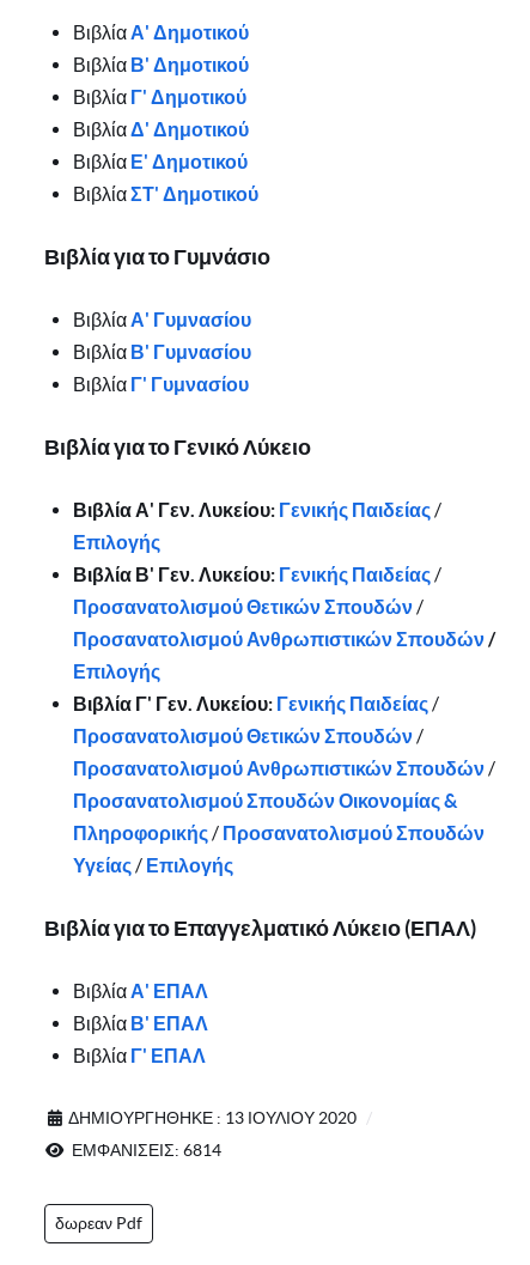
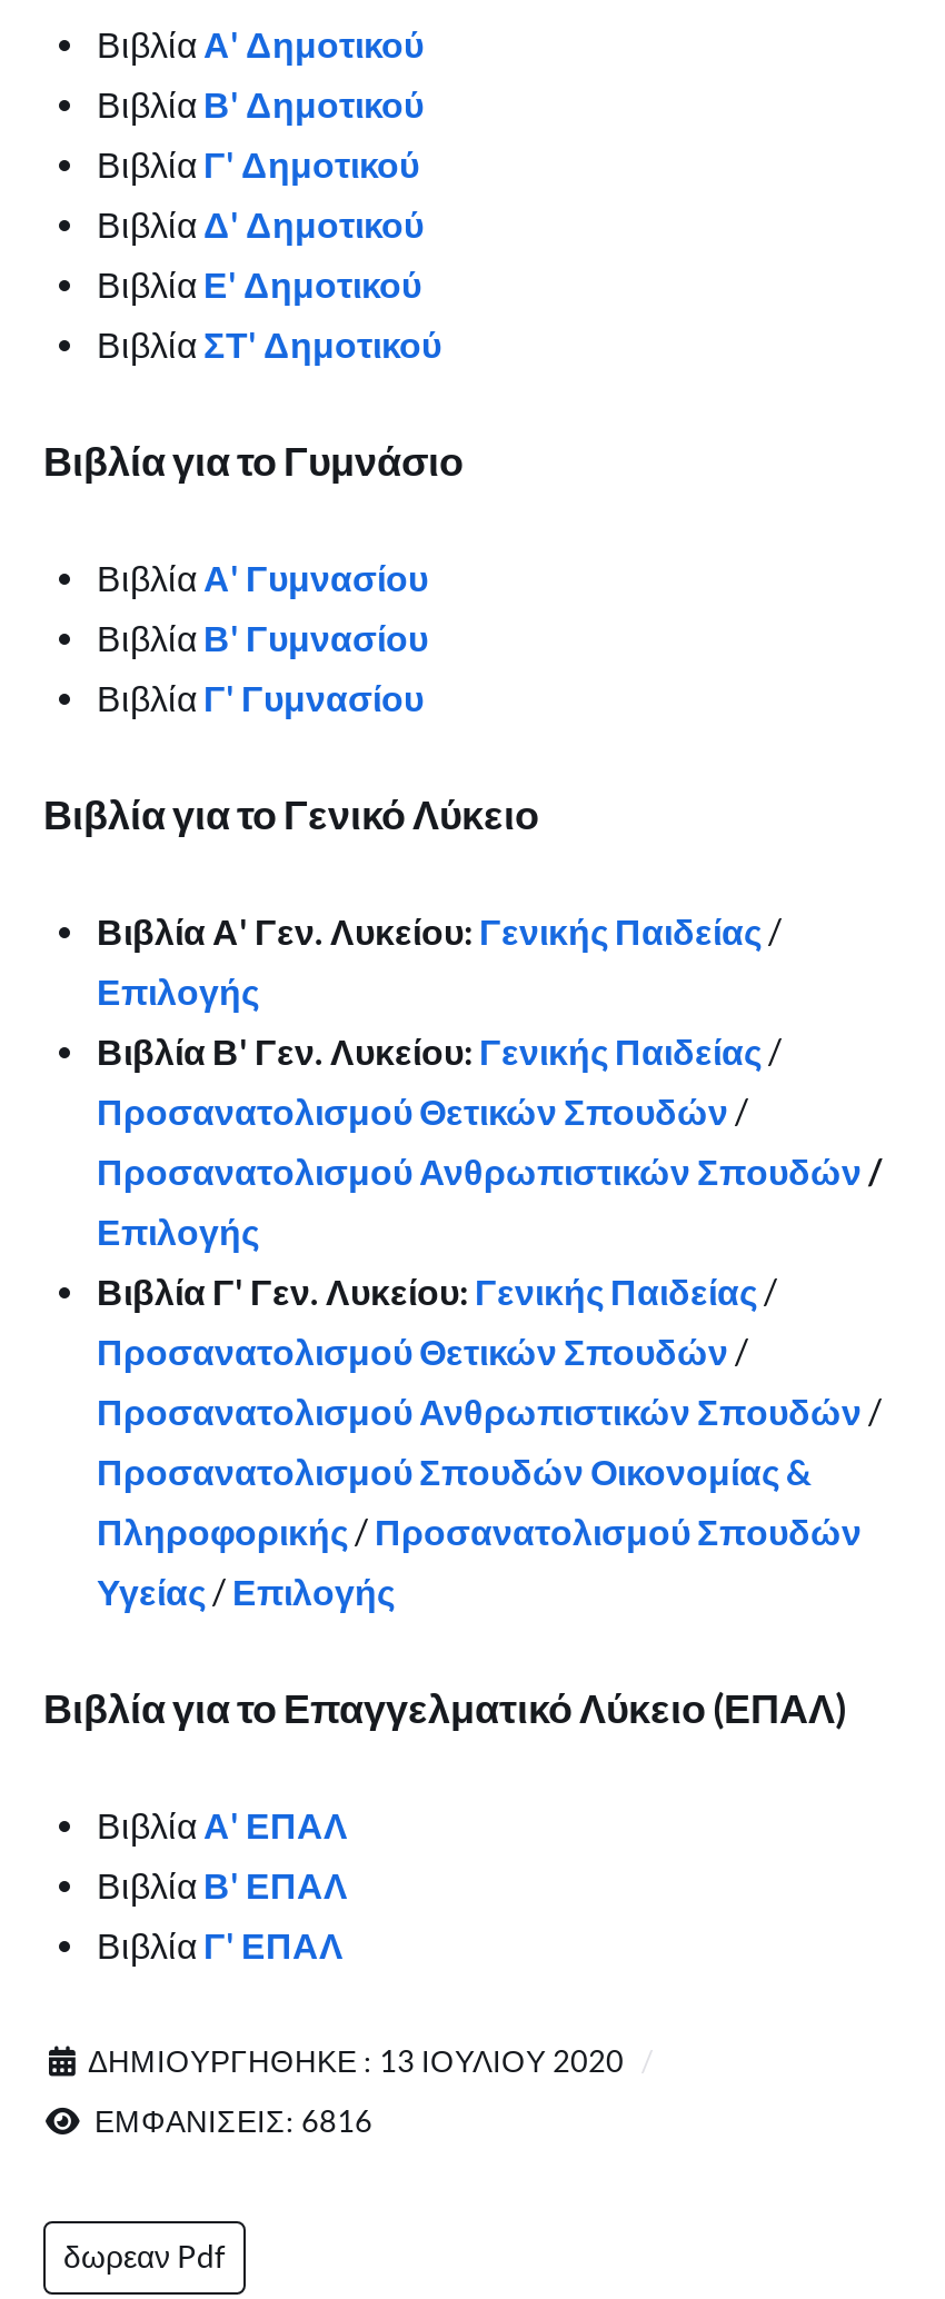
- ΕΜΦΑΝΊΣΕΙΣ: 6814
+ ΕΜΦΑΝΊΣΕΙΣ: 6816
